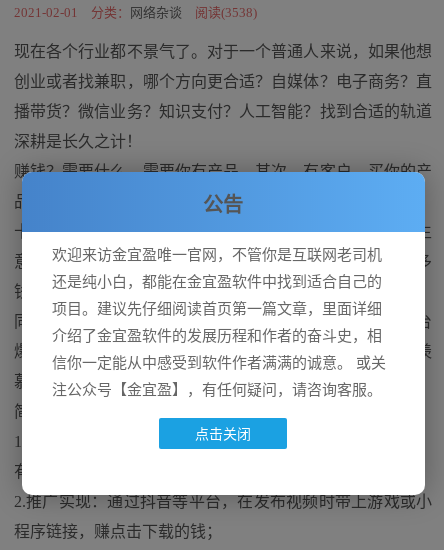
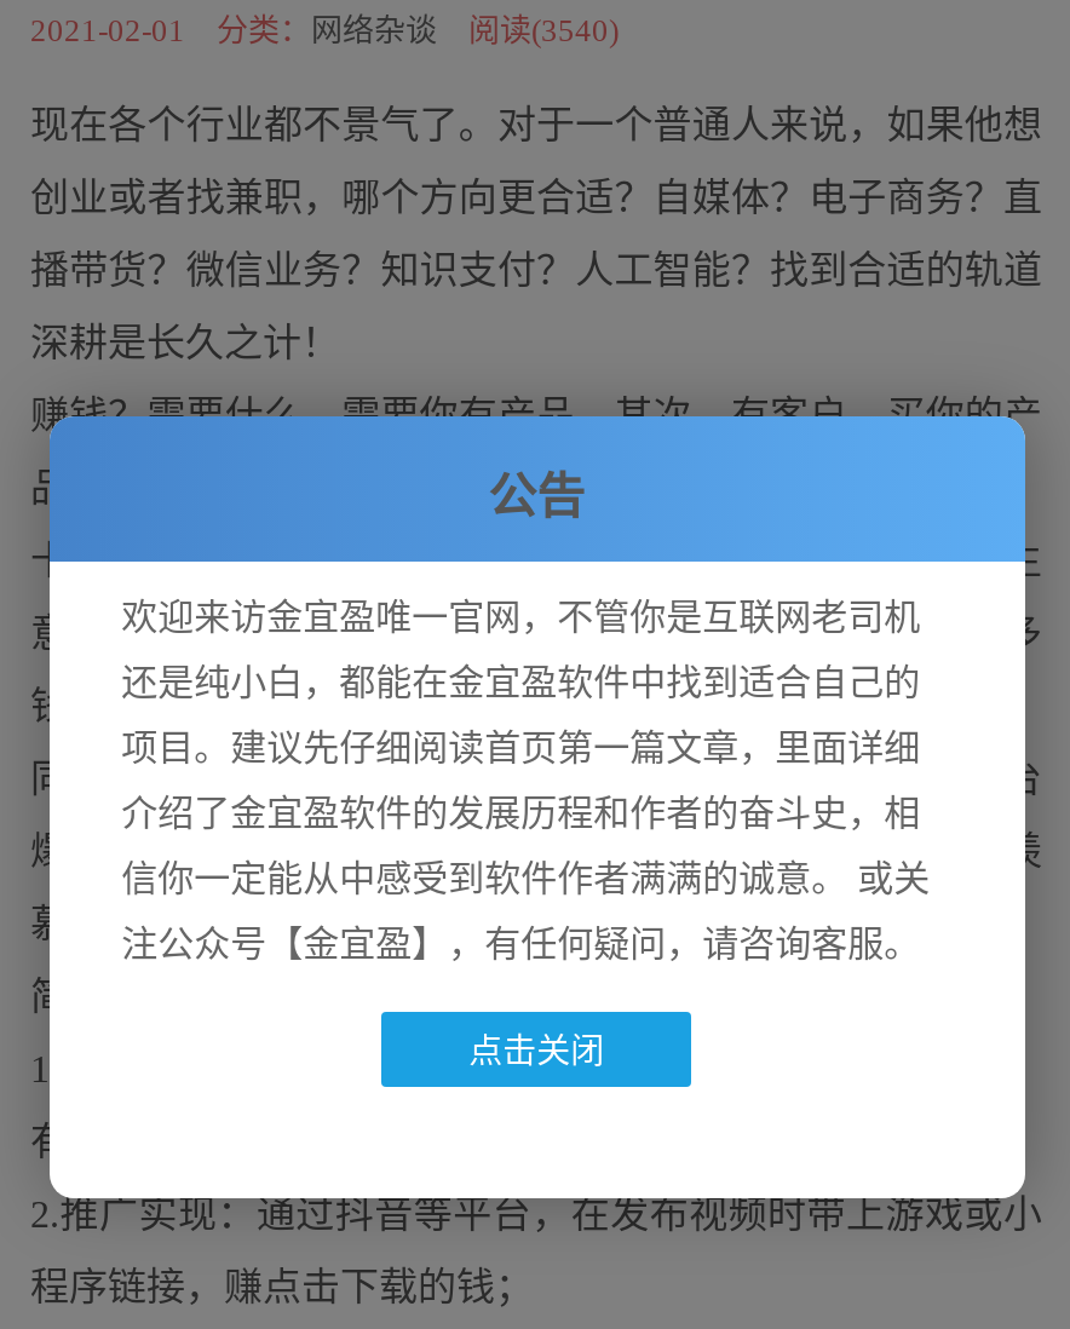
- 2021-02-01 分类：网络杂谈 阅读(3538)
+ 2021-02-01 分类：网络杂谈 阅读(3540)
